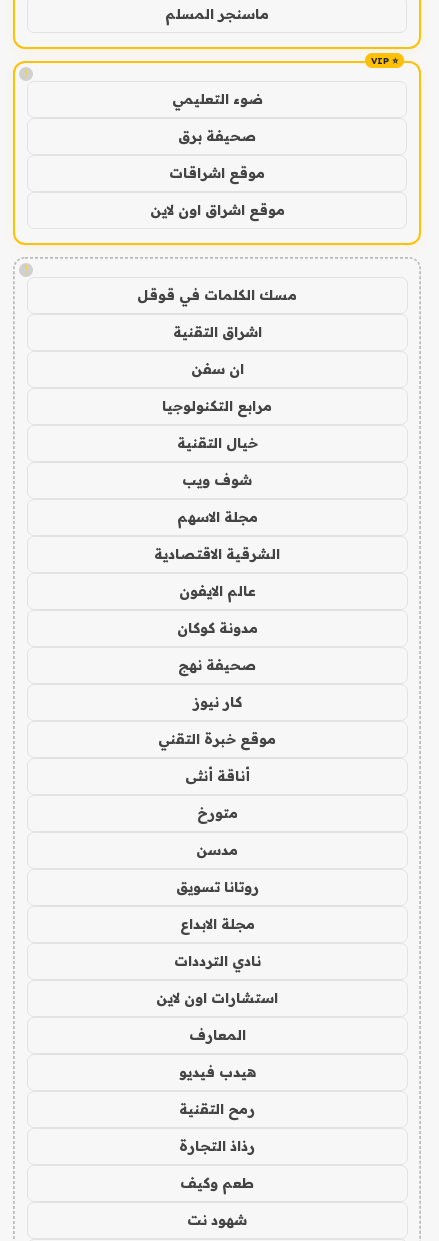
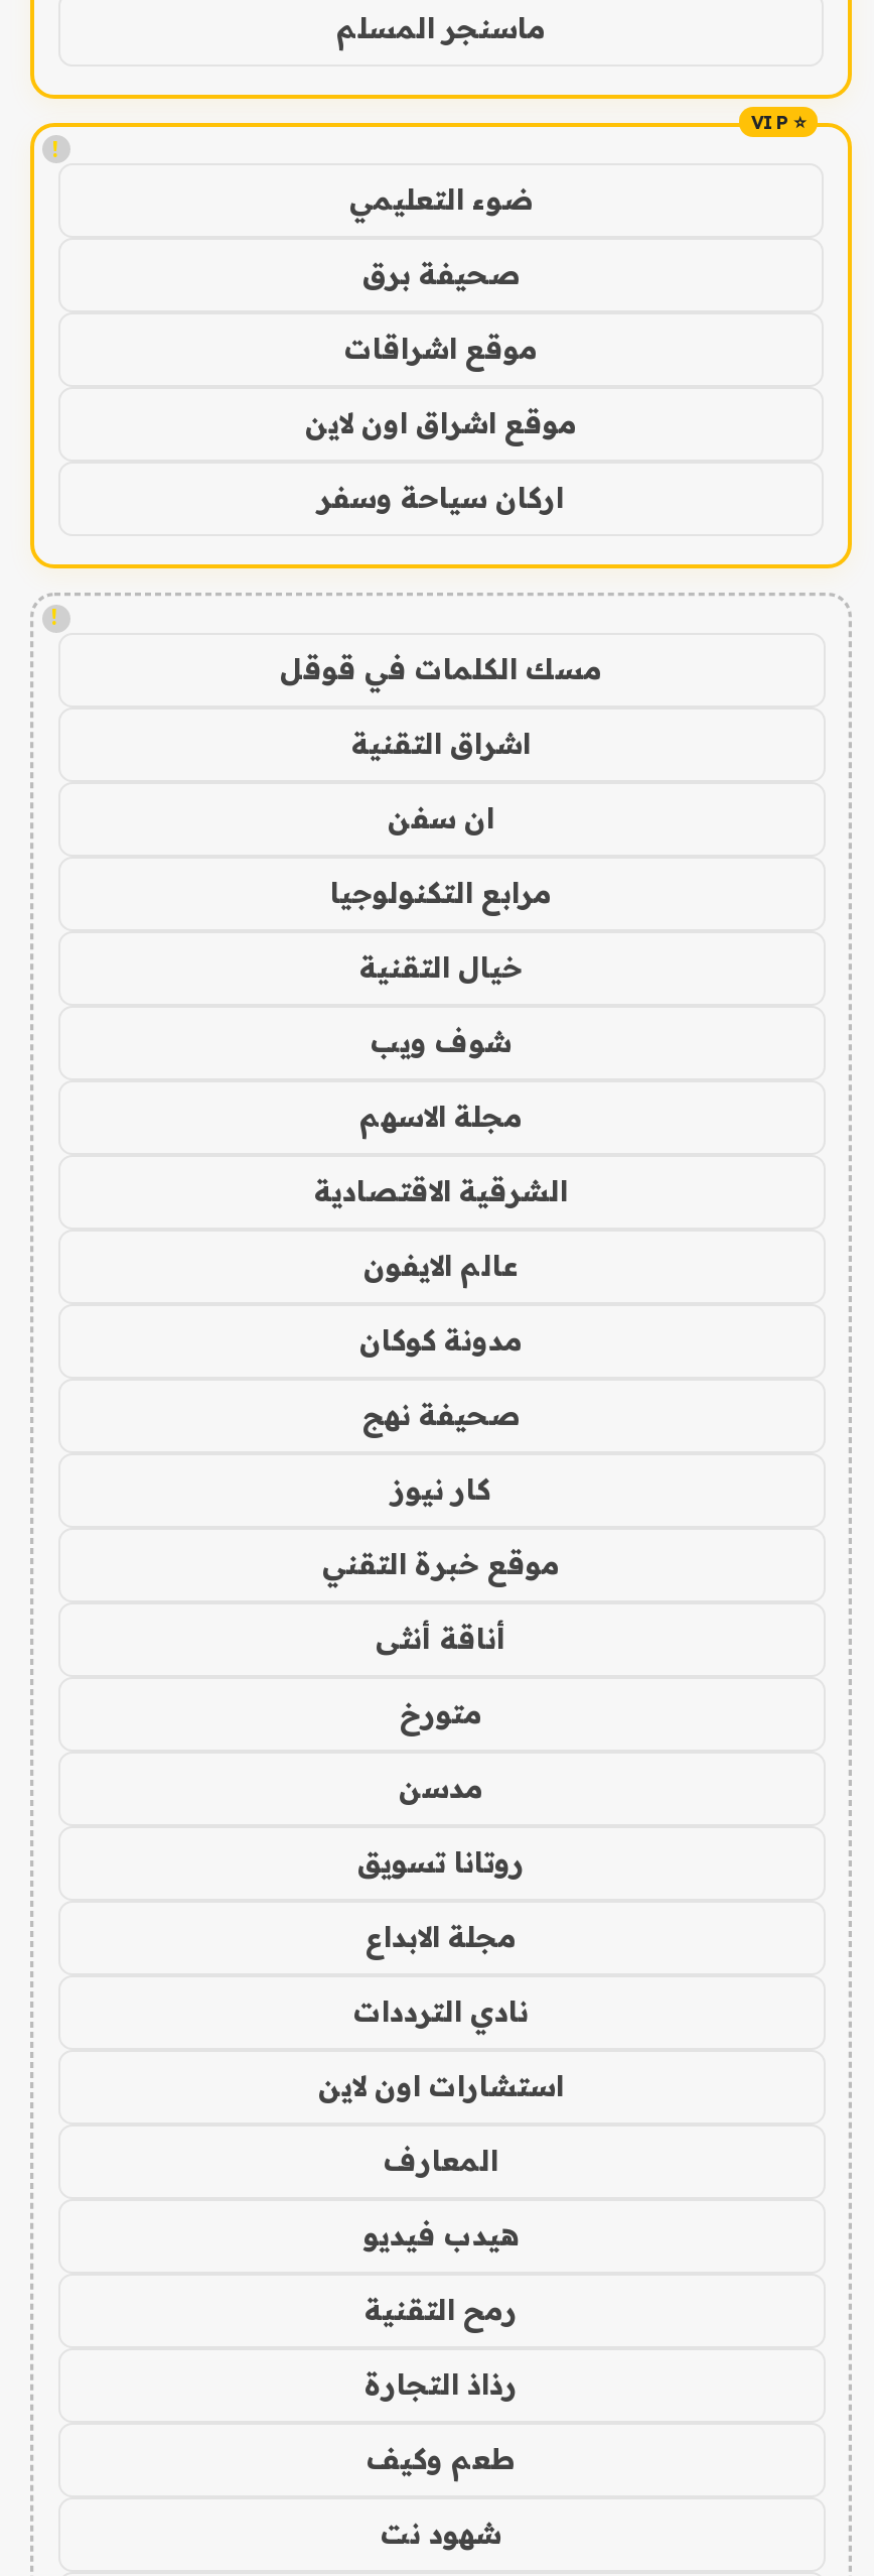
+ اركان سياحة وسفر
